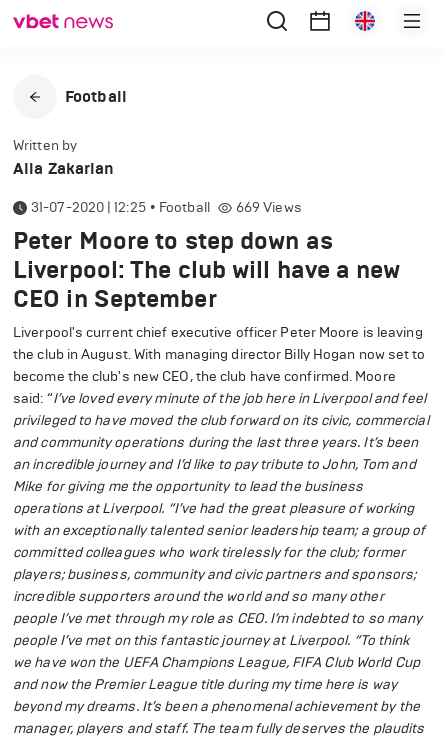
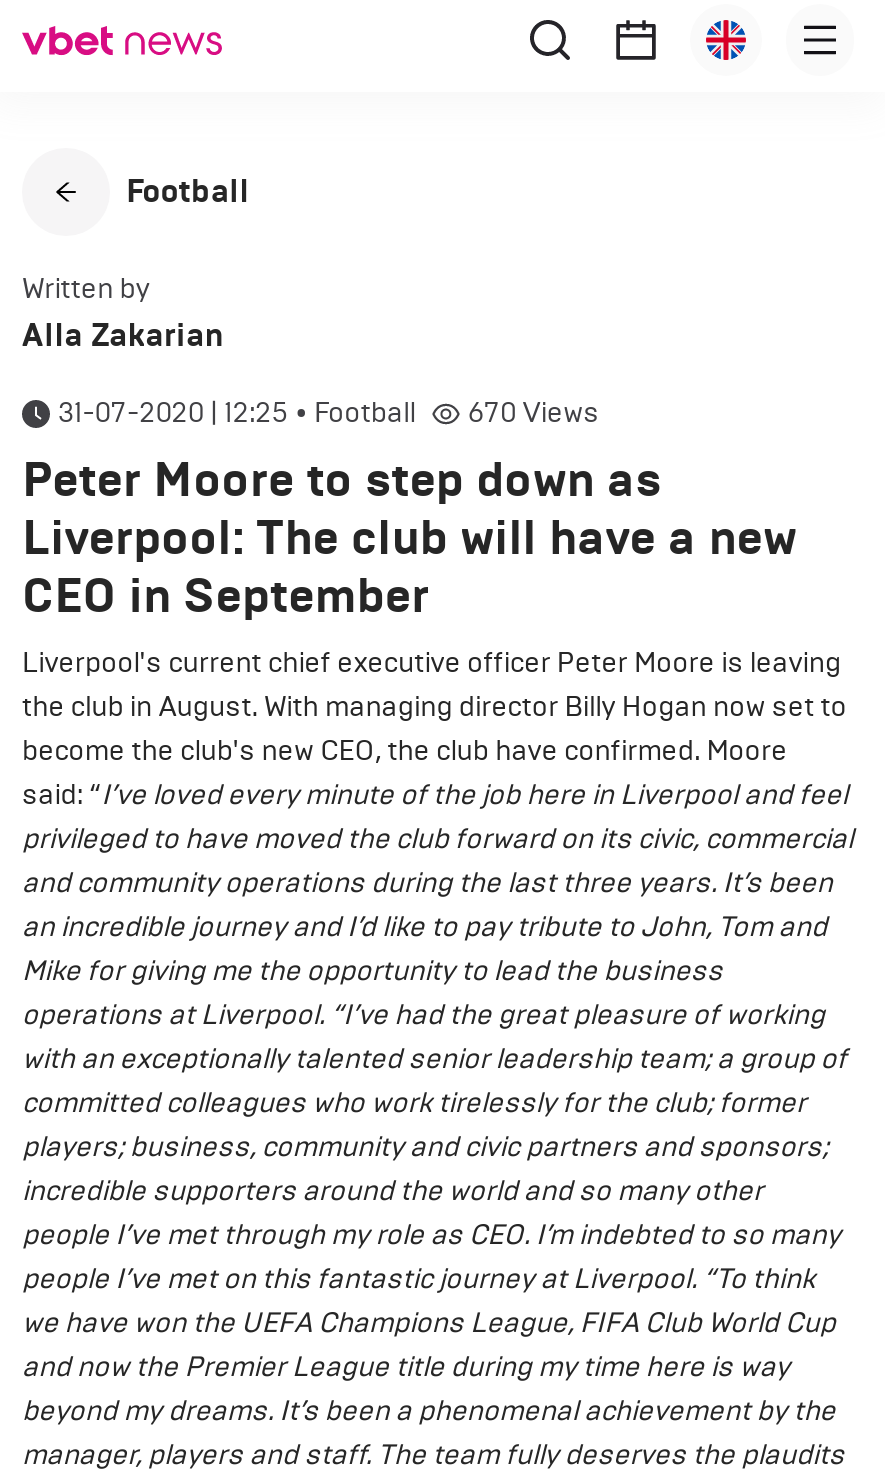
- 669 Views
+ 670 Views
